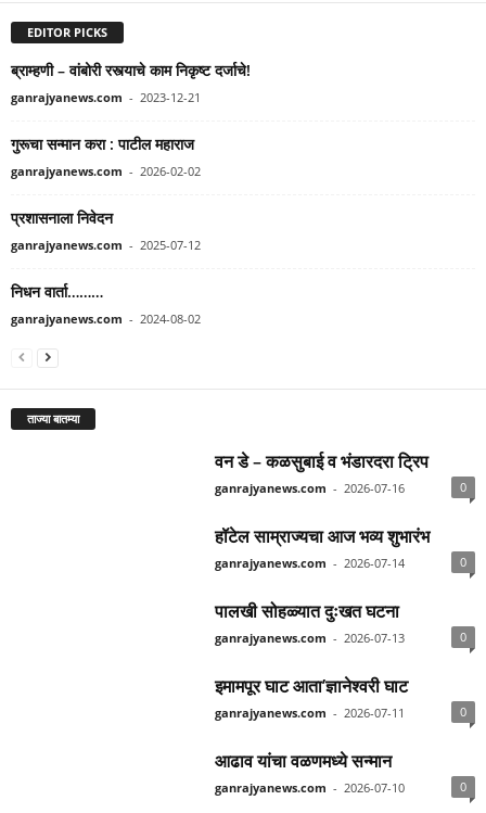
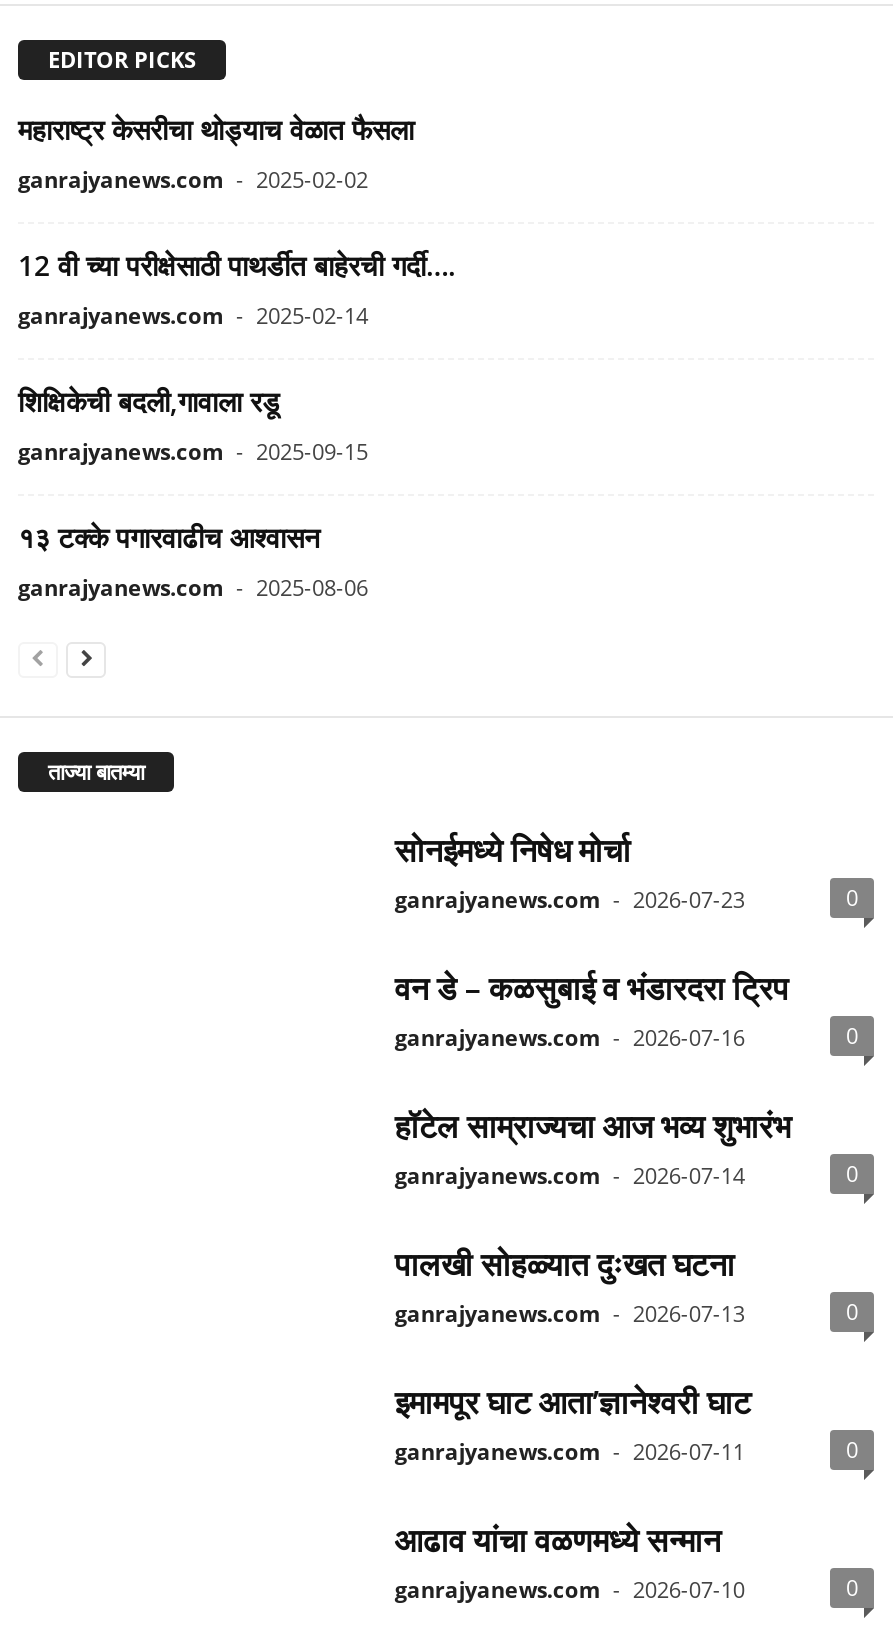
- ब्राम्हणी – वांबोरी रस्त्याचे काम निकृष्ट दर्जाचे!
- ganrajyanews.com - 2023-12-21
+ महाराष्ट्र केसरीचा थोड्याच वेळात फैसला
+ ganrajyanews.com - 2025-02-02

- गुरूचा सन्मान करा : पाटील महाराज
- ganrajyanews.com - 2026-02-02
+ 12 वी च्या परीक्षेसाठी पाथर्डीत बाहेरची गर्दी….
+ ganrajyanews.com - 2025-02-14

- प्रशासनाला निवेदन
- ganrajyanews.com - 2025-07-12
+ शिक्षिकेची बदली,गावाला रडू
+ ganrajyanews.com - 2025-09-15

- निधन वार्ता………
- ganrajyanews.com - 2024-08-02
+ १३ टक्के पगारवाढीच आश्वासन
+ ganrajyanews.com - 2025-08-06

+ सोनईमध्ये निषेध मोर्चा
+ ganrajyanews.com - 2026-07-23
+ 0
